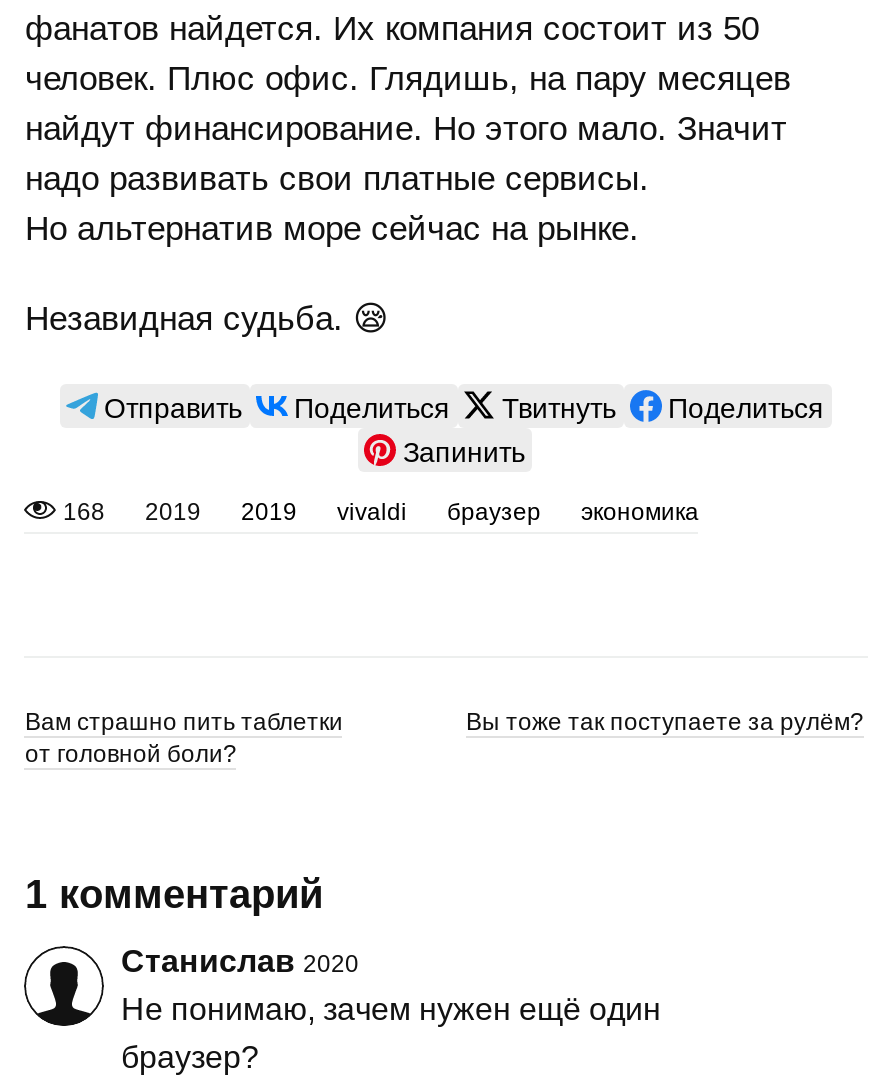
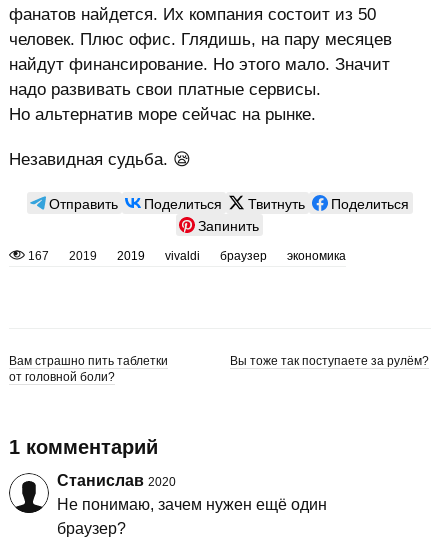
- 168 2019 2019 vivaldi браузер экономика
+ 167 2019 2019 vivaldi браузер экономика
